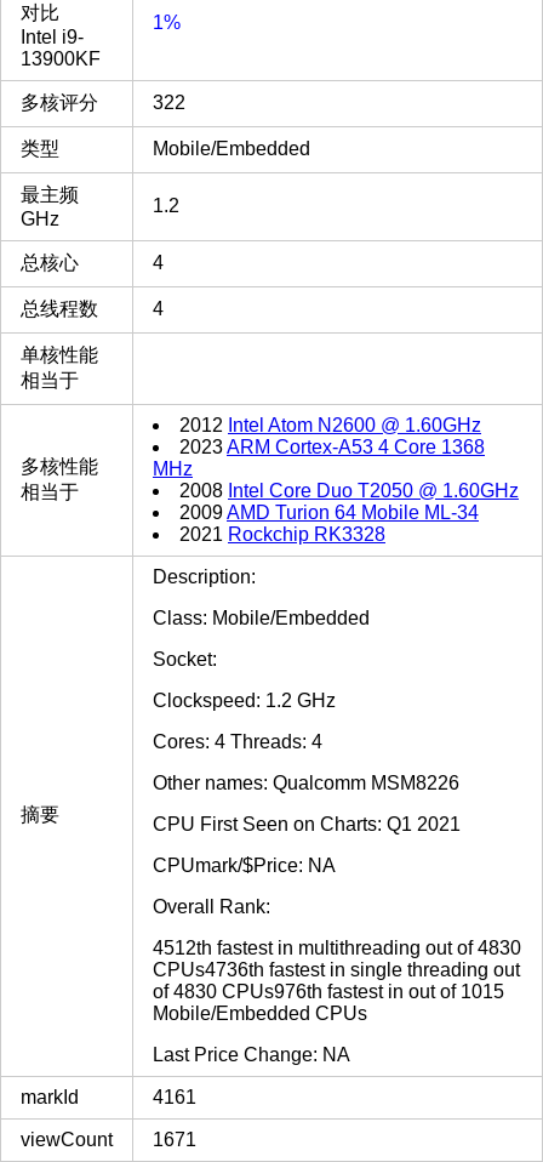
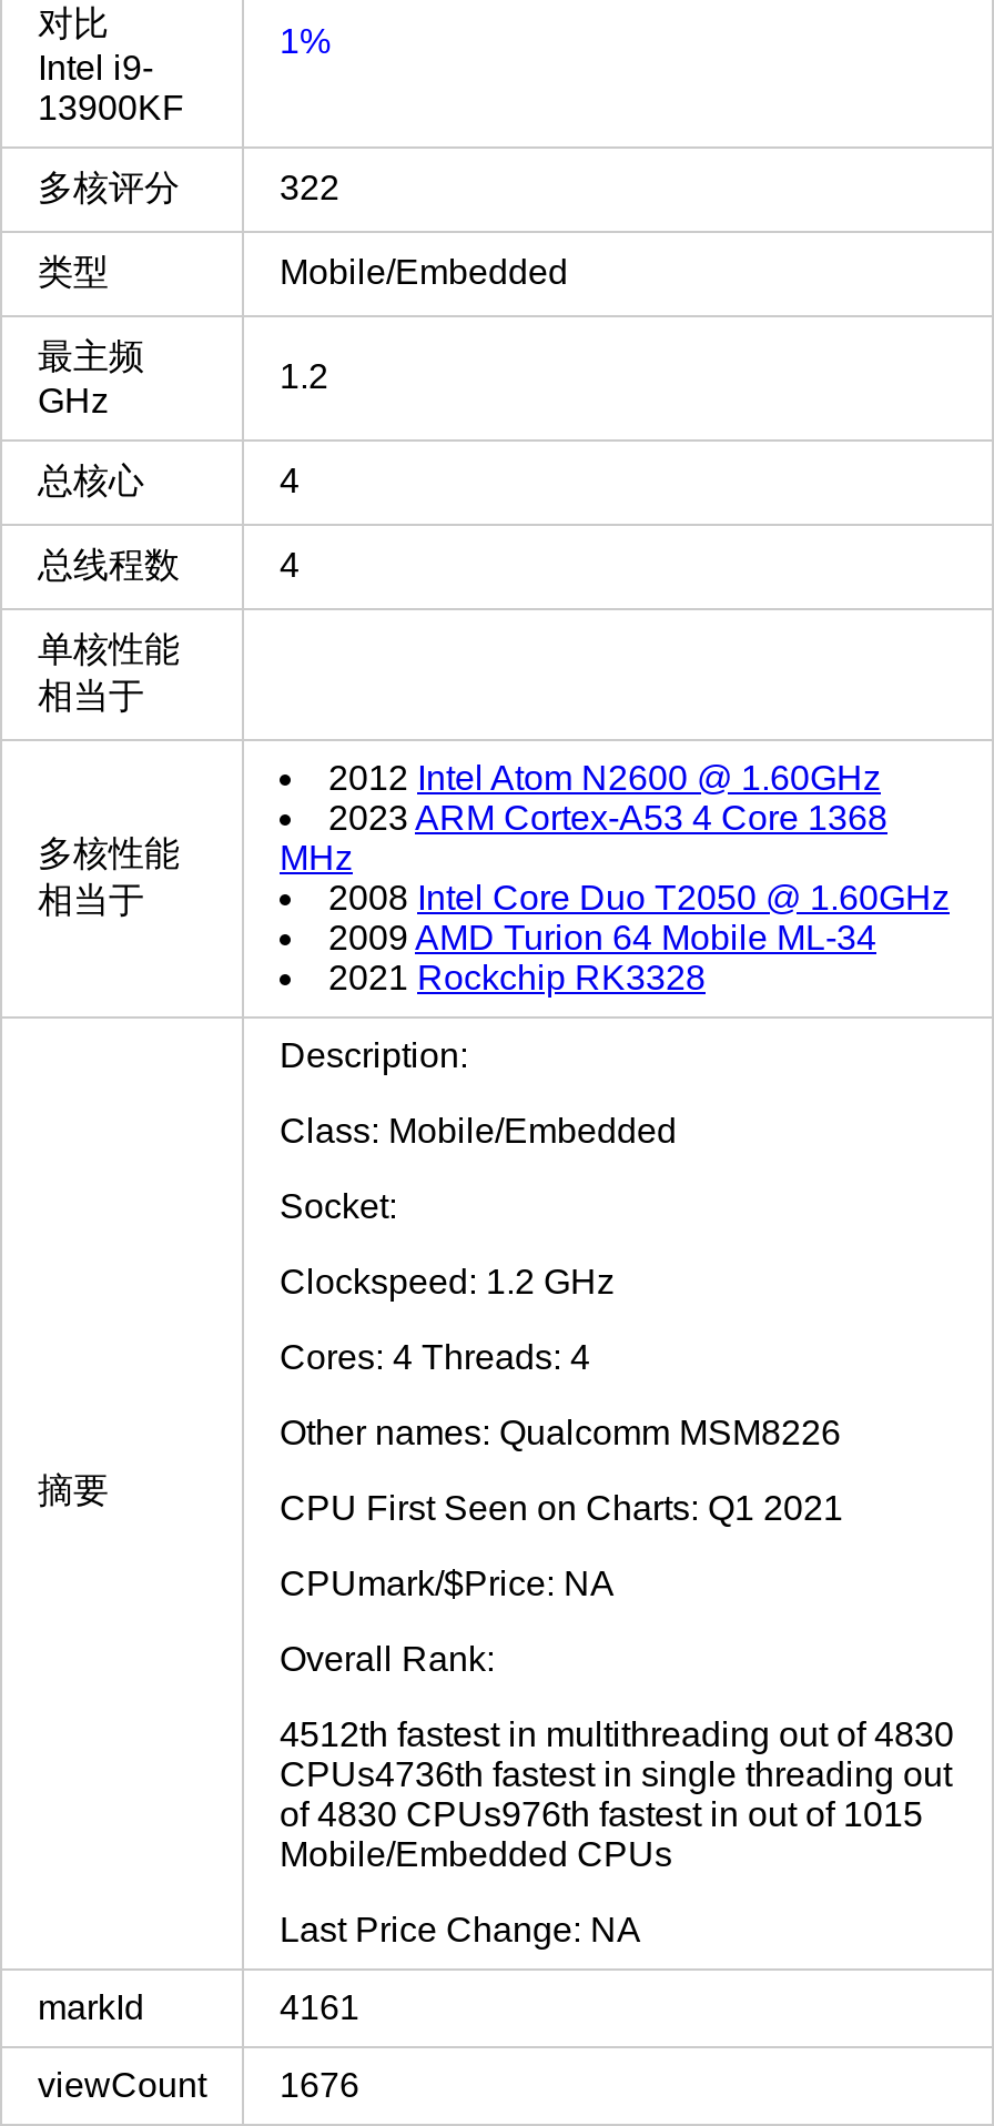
- viewCount 1671
+ viewCount 1676
